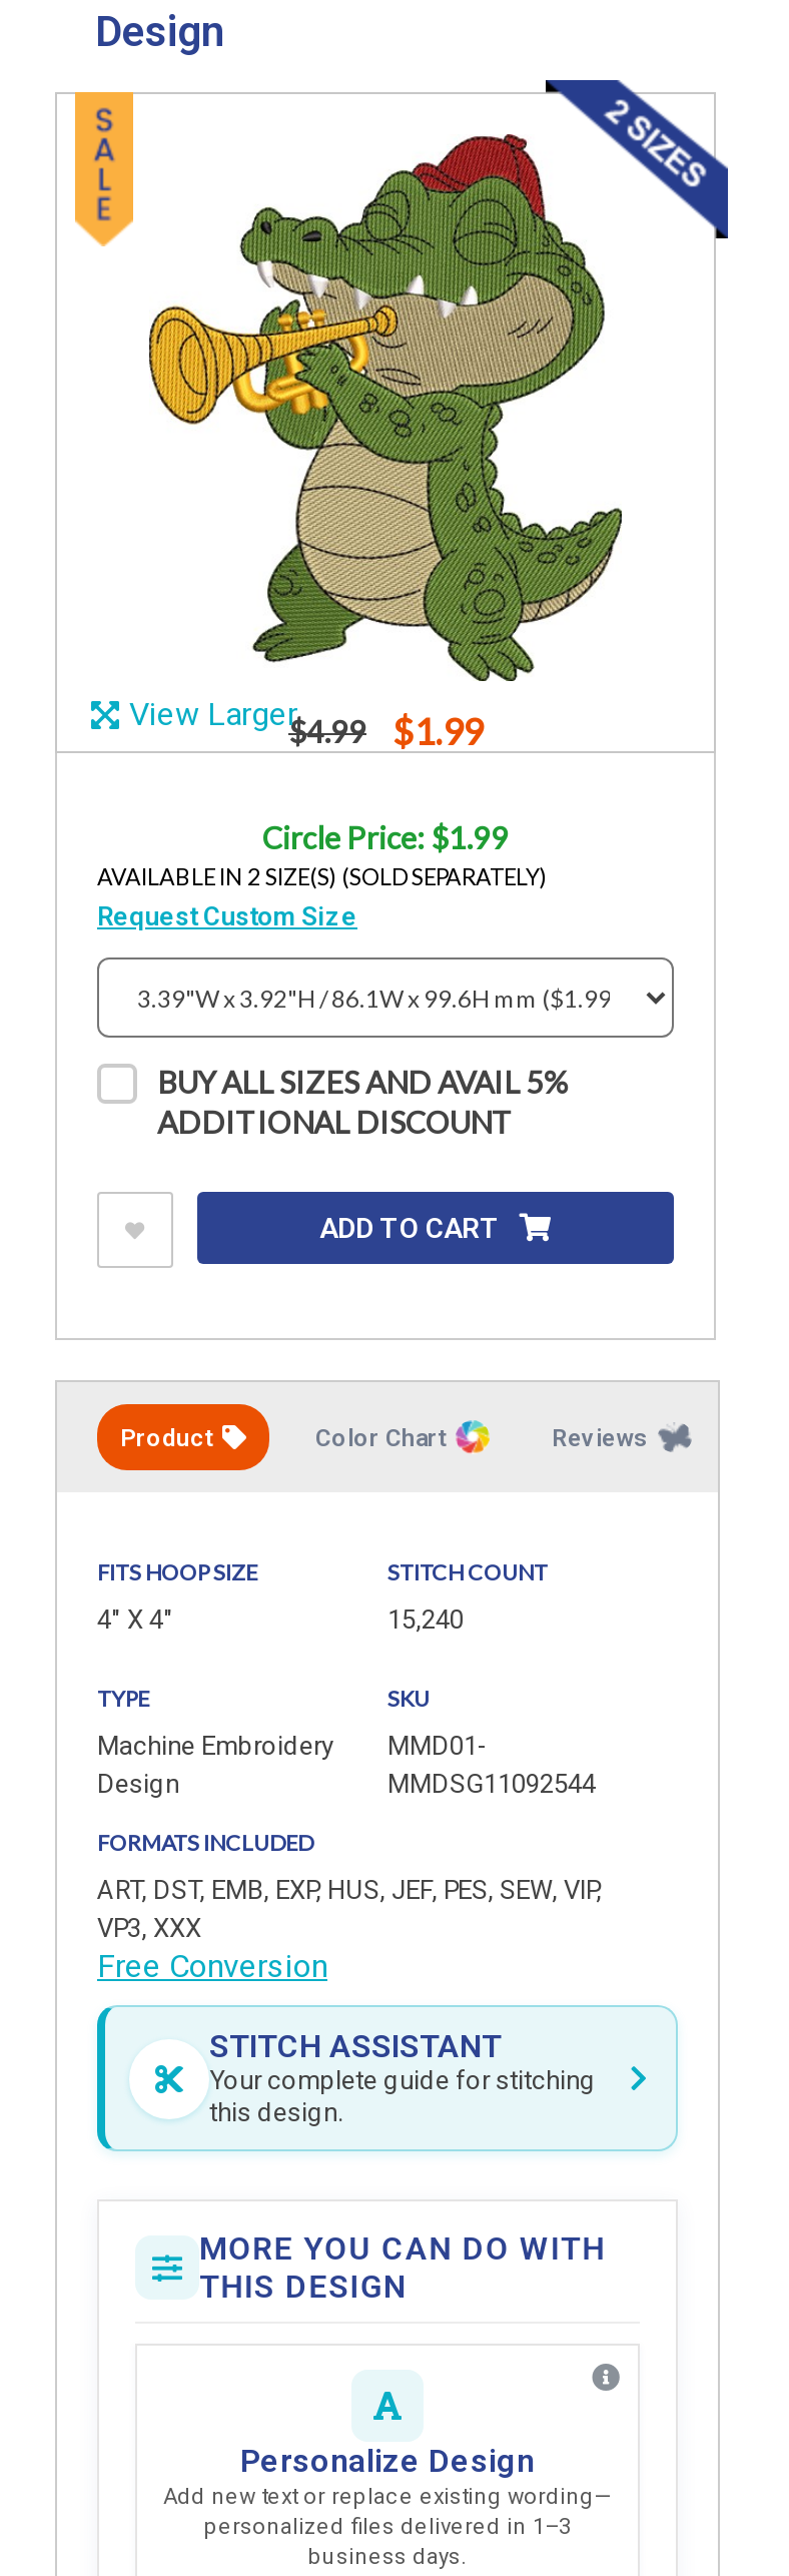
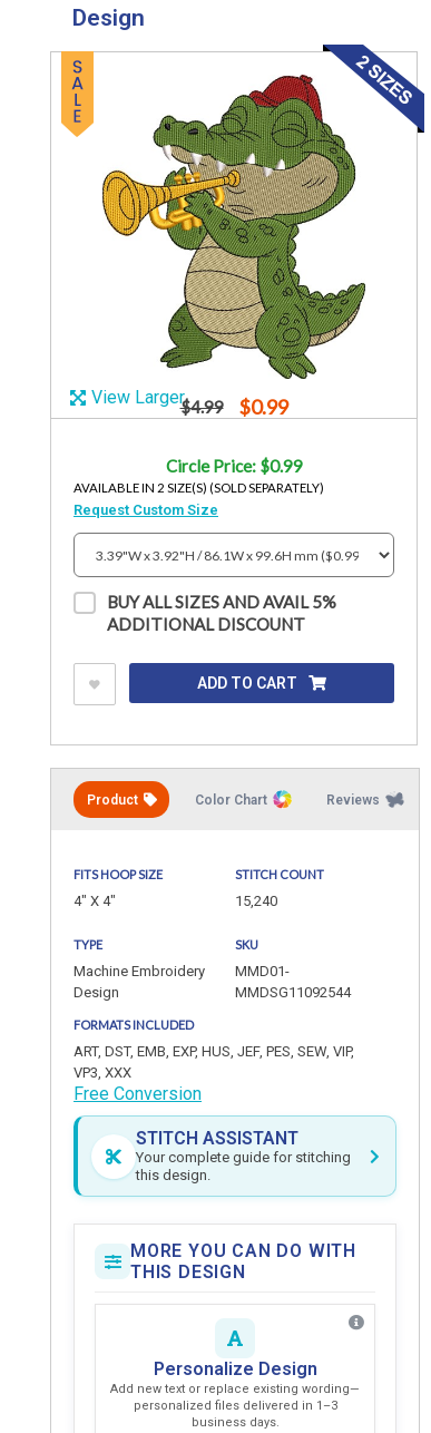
- $1.99
+ $0.99

- Circle Price: $1.99
+ Circle Price: $0.99
